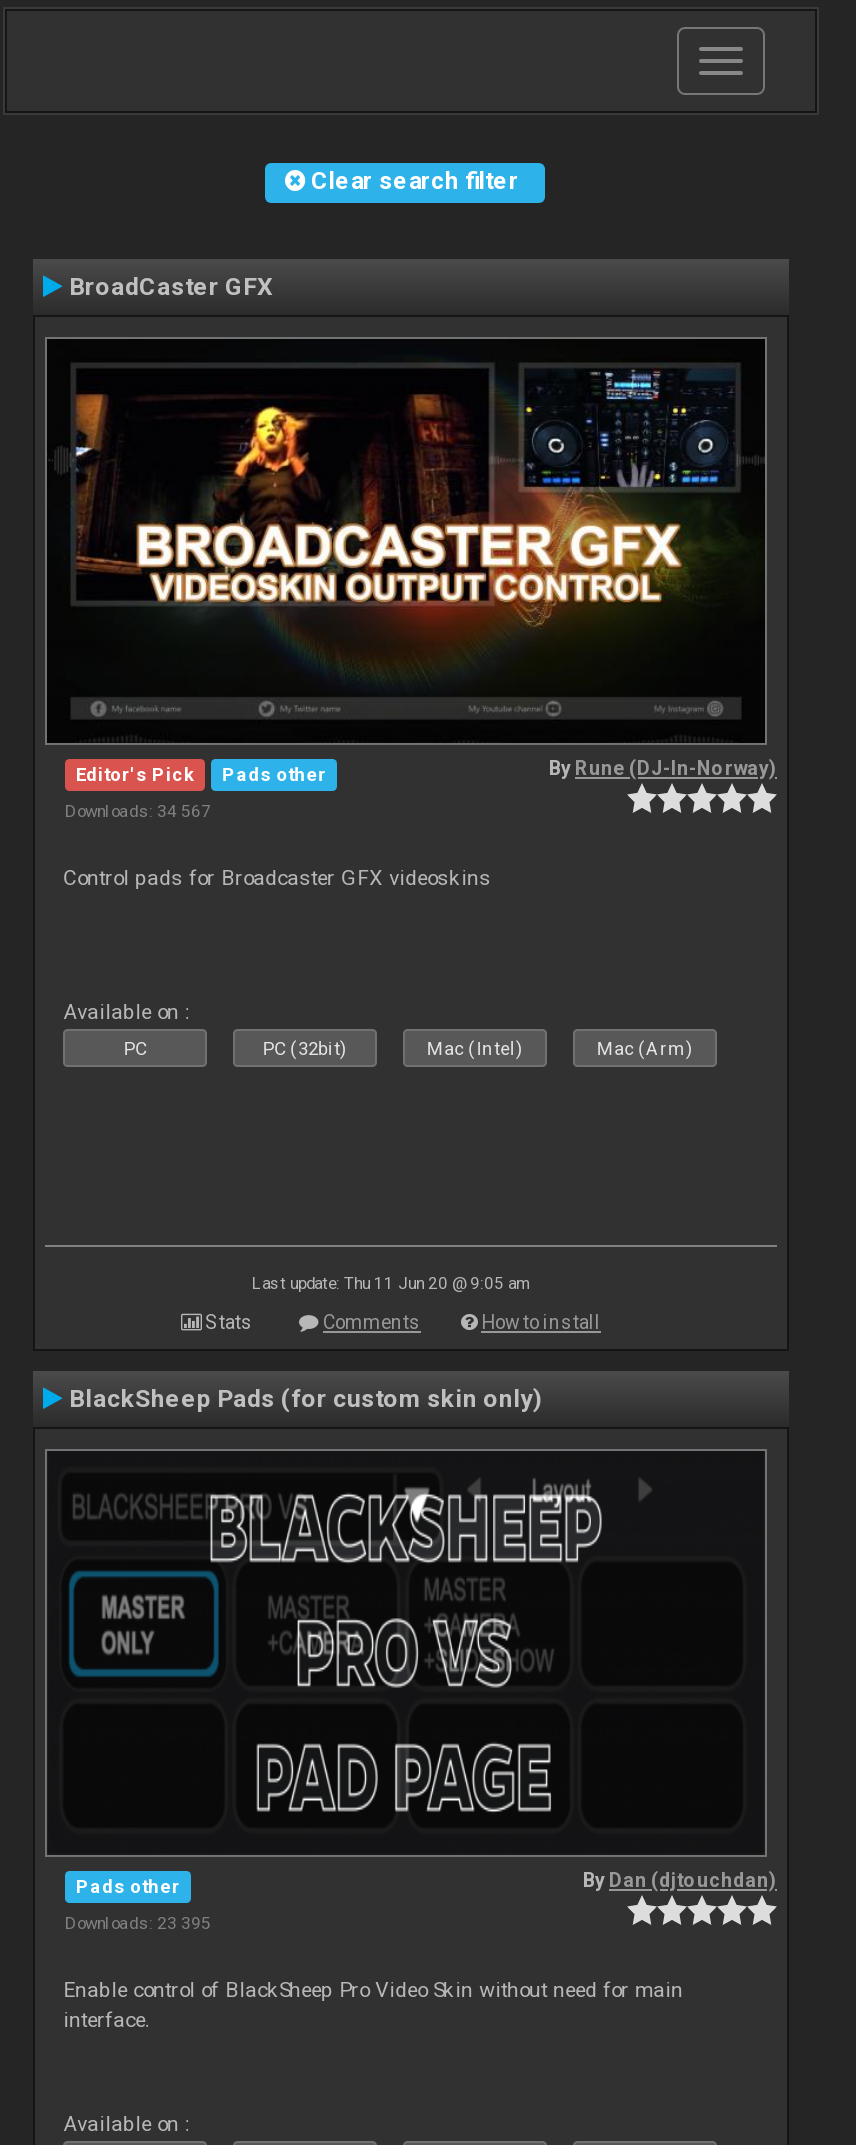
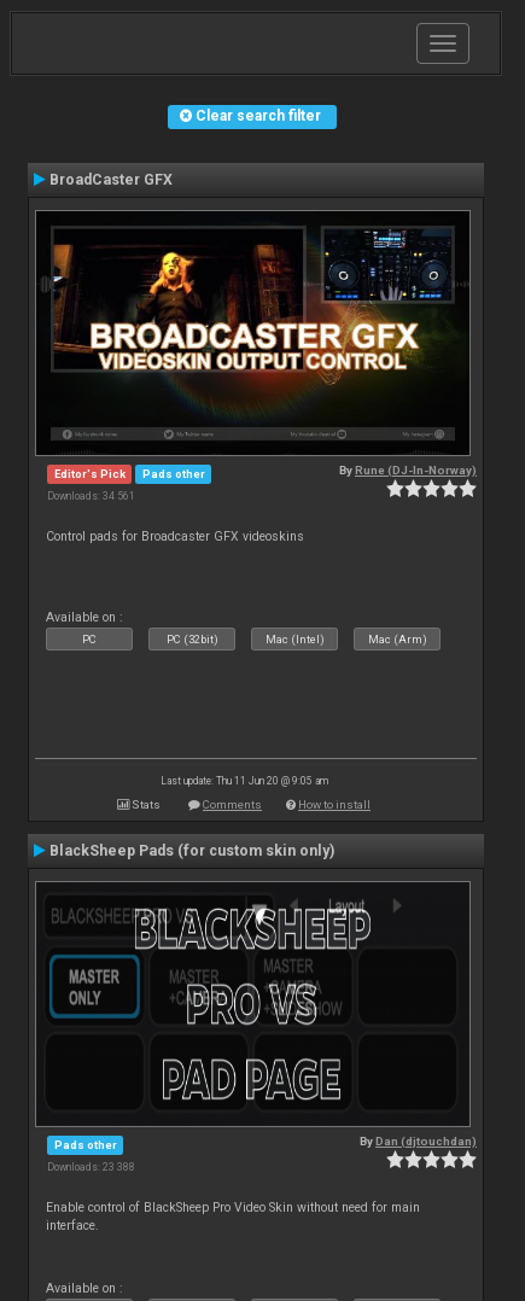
- Downloads: 34 567
+ Downloads: 34 561

- Downloads: 23 395
+ Downloads: 23 388
